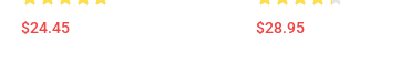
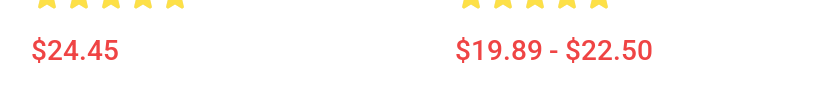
- $28.95
+ $19.89 - $22.50
